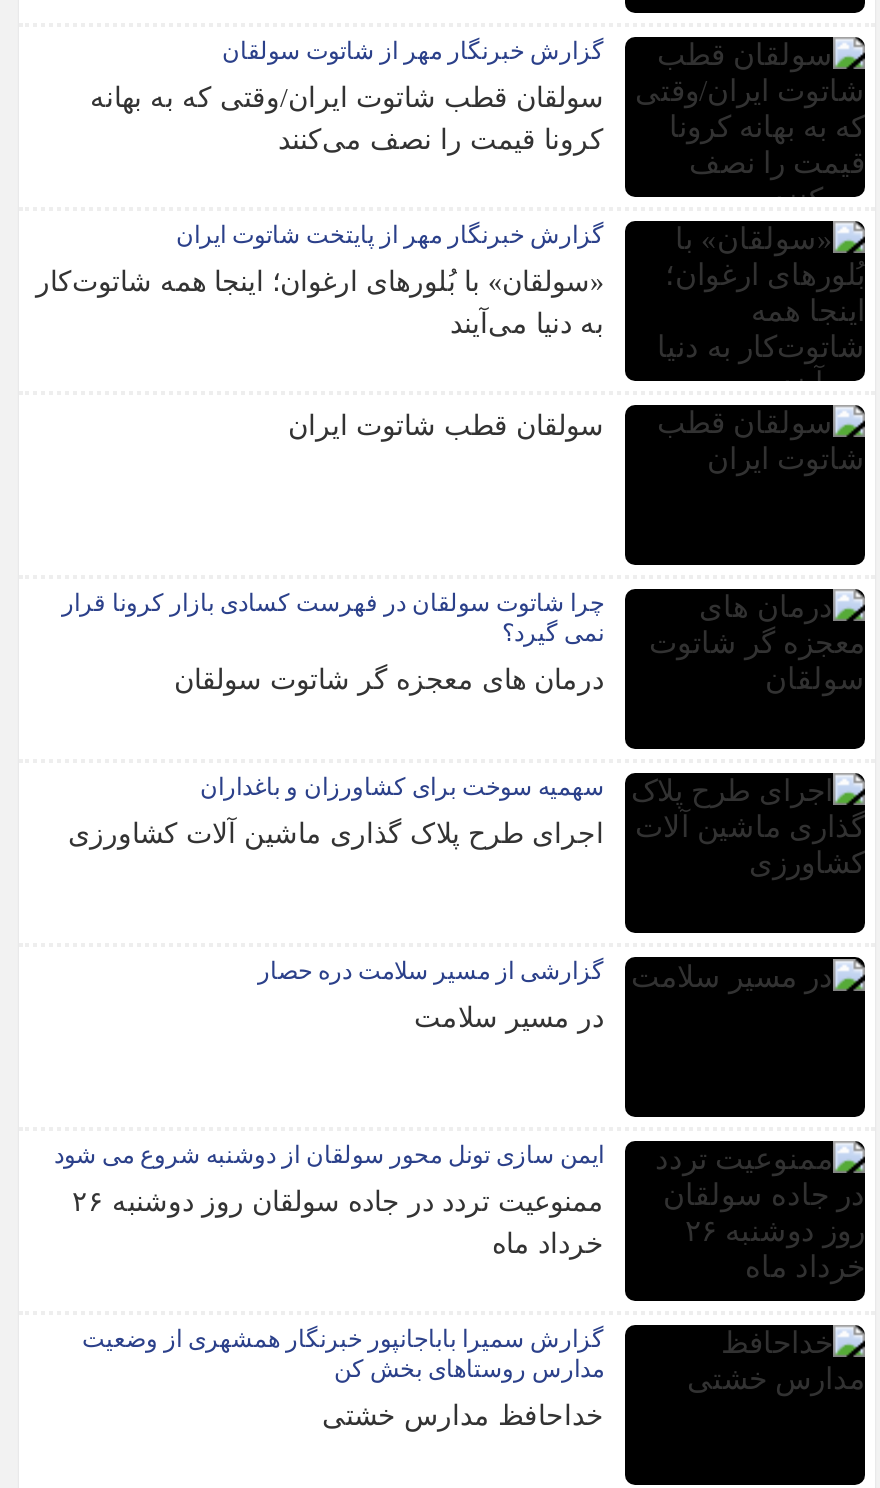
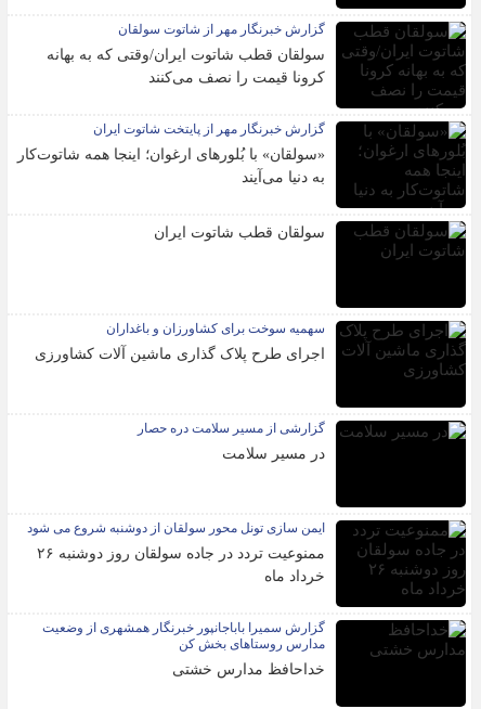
- چرا شاتوت سولقان در فهرست کسادی بازار کرونا قرار
- نمی گیرد؟
- درمان های معجزه گر شاتوت سولقان
